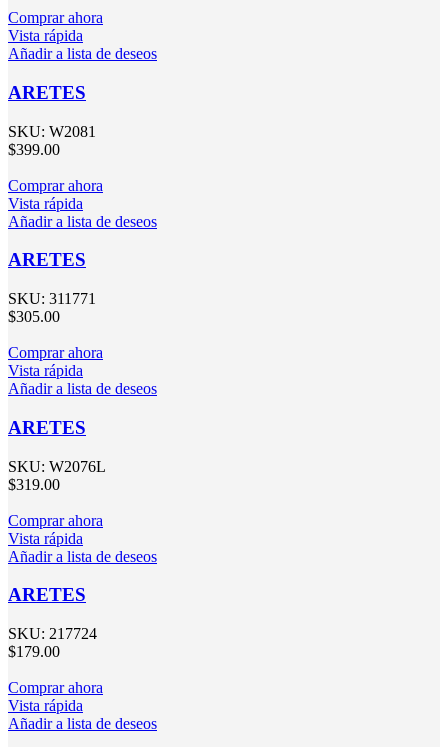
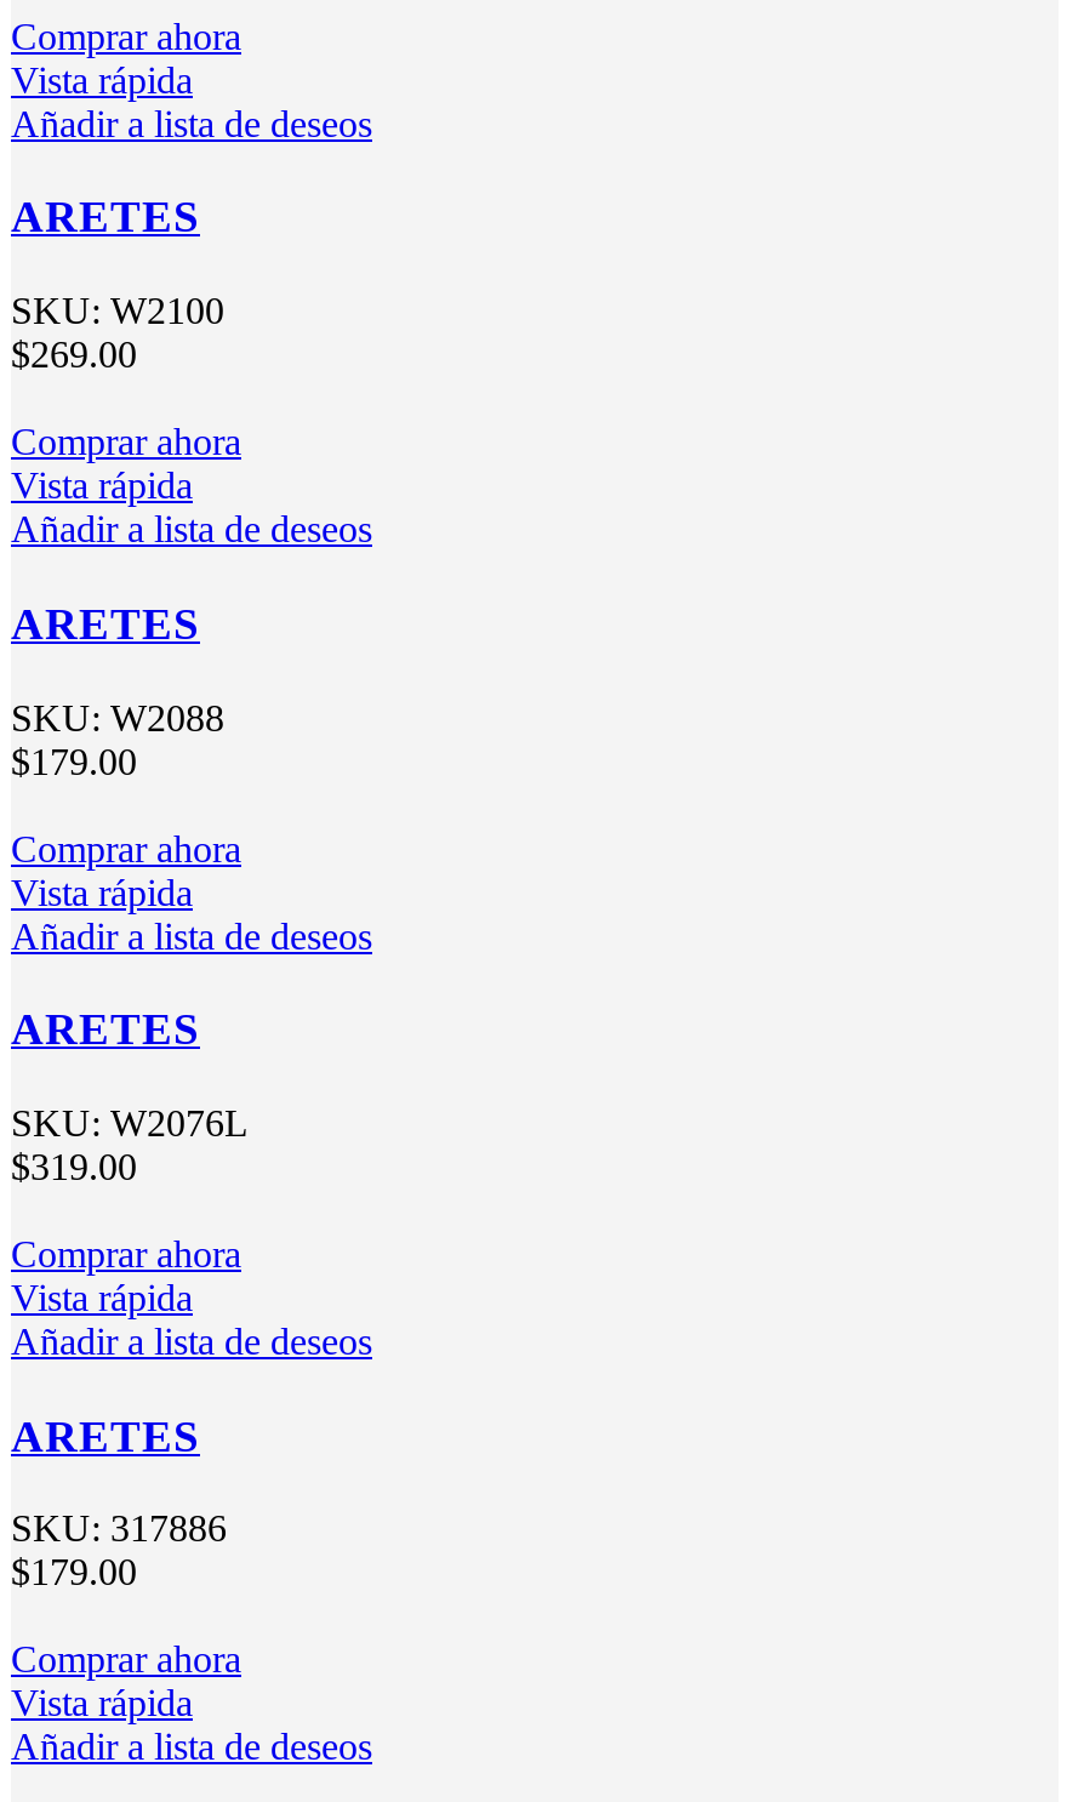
- SKU: W2081
+ SKU: W2100

- $399.00
+ $269.00

- SKU: 311771
+ SKU: W2088

- $305.00
+ $179.00

- SKU: 217724
+ SKU: 317886
